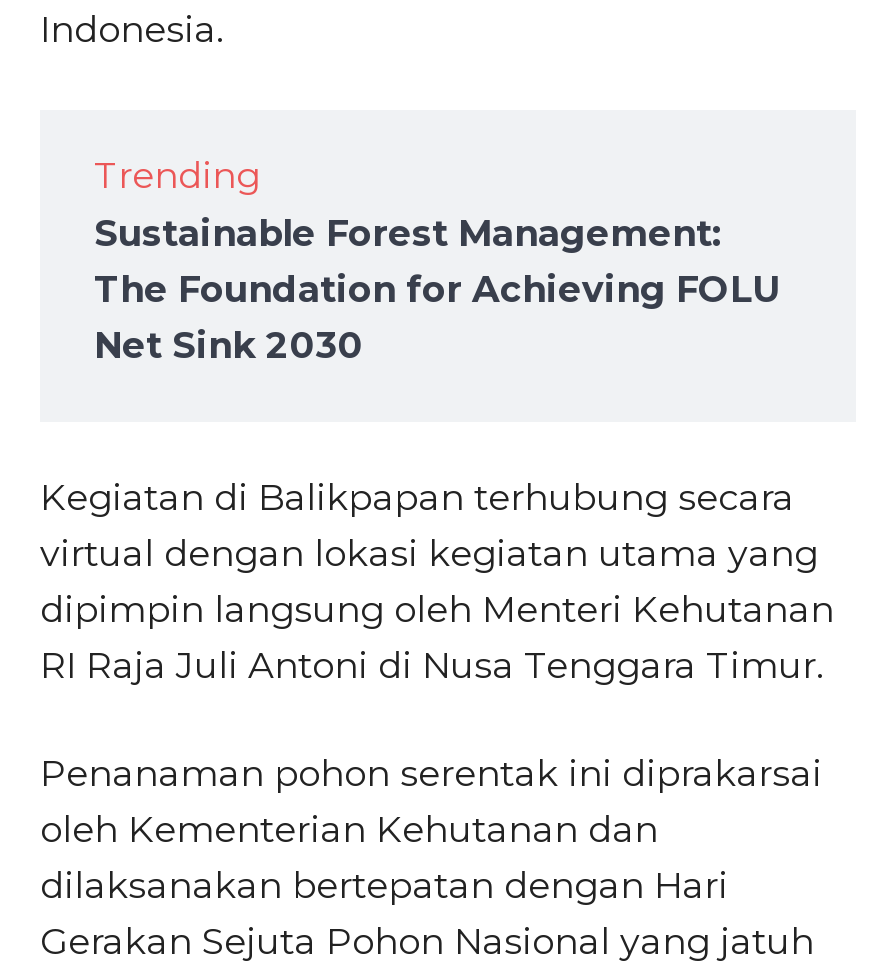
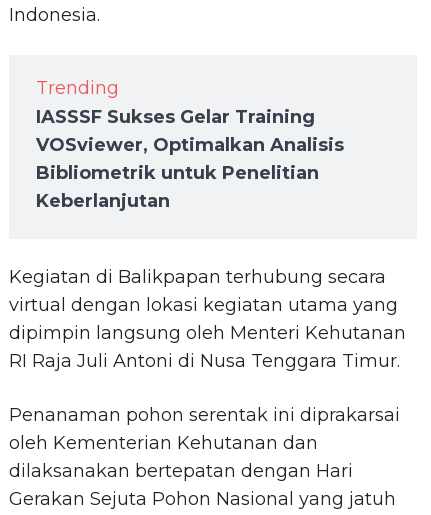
- Sustainable Forest Management:
- The Foundation for Achieving FOLU
- Net Sink 2030
+ IASSSF Sukses Gelar Training
+ VOSviewer, Optimalkan Analisis
+ Bibliometrik untuk Penelitian
+ Keberlanjutan
